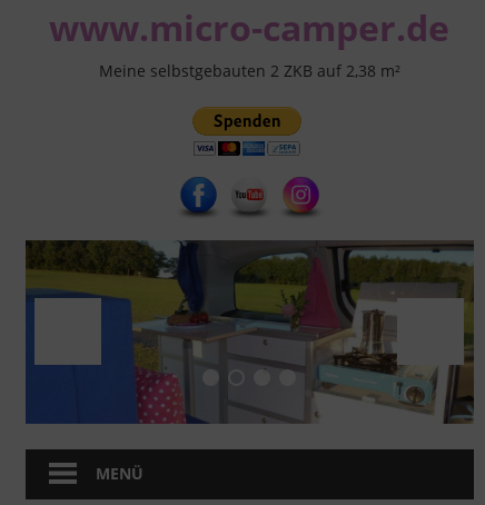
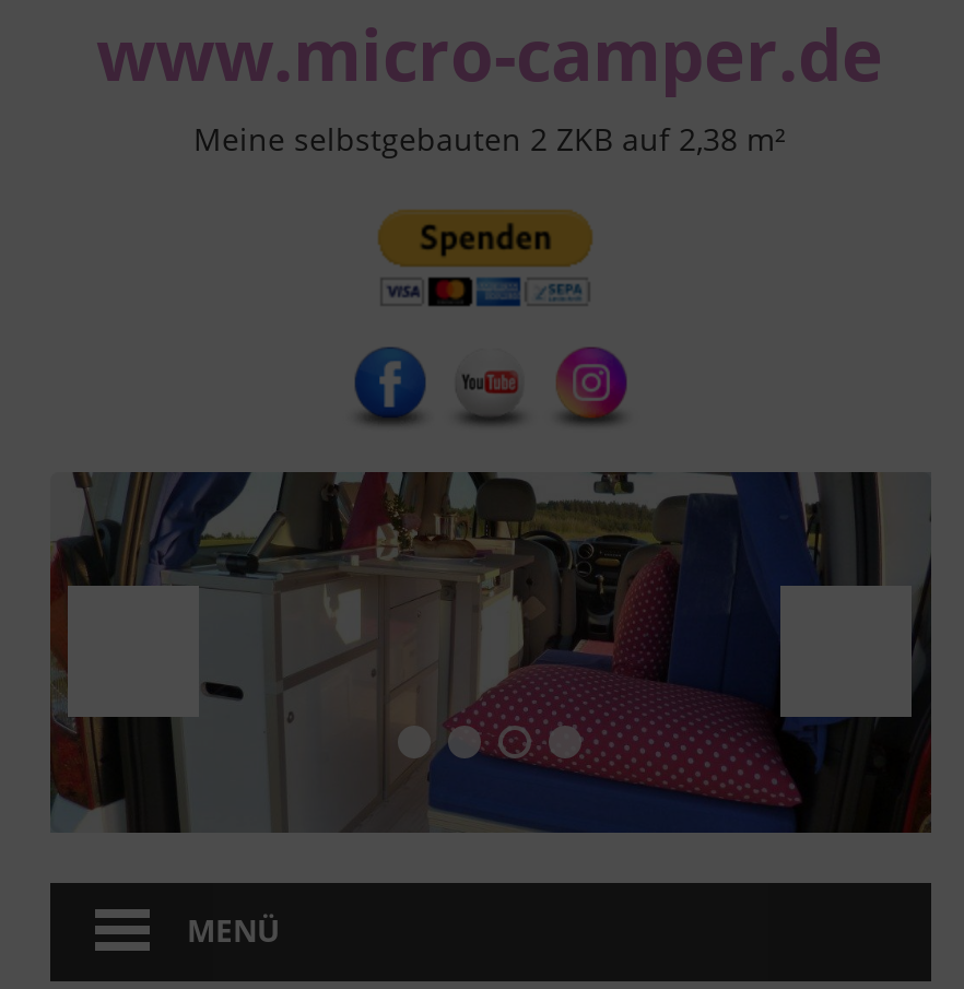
- [image]
+ [image]
